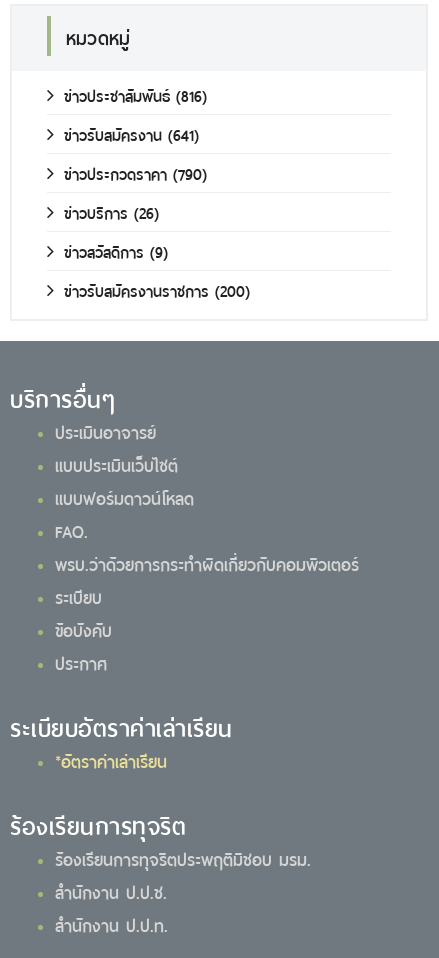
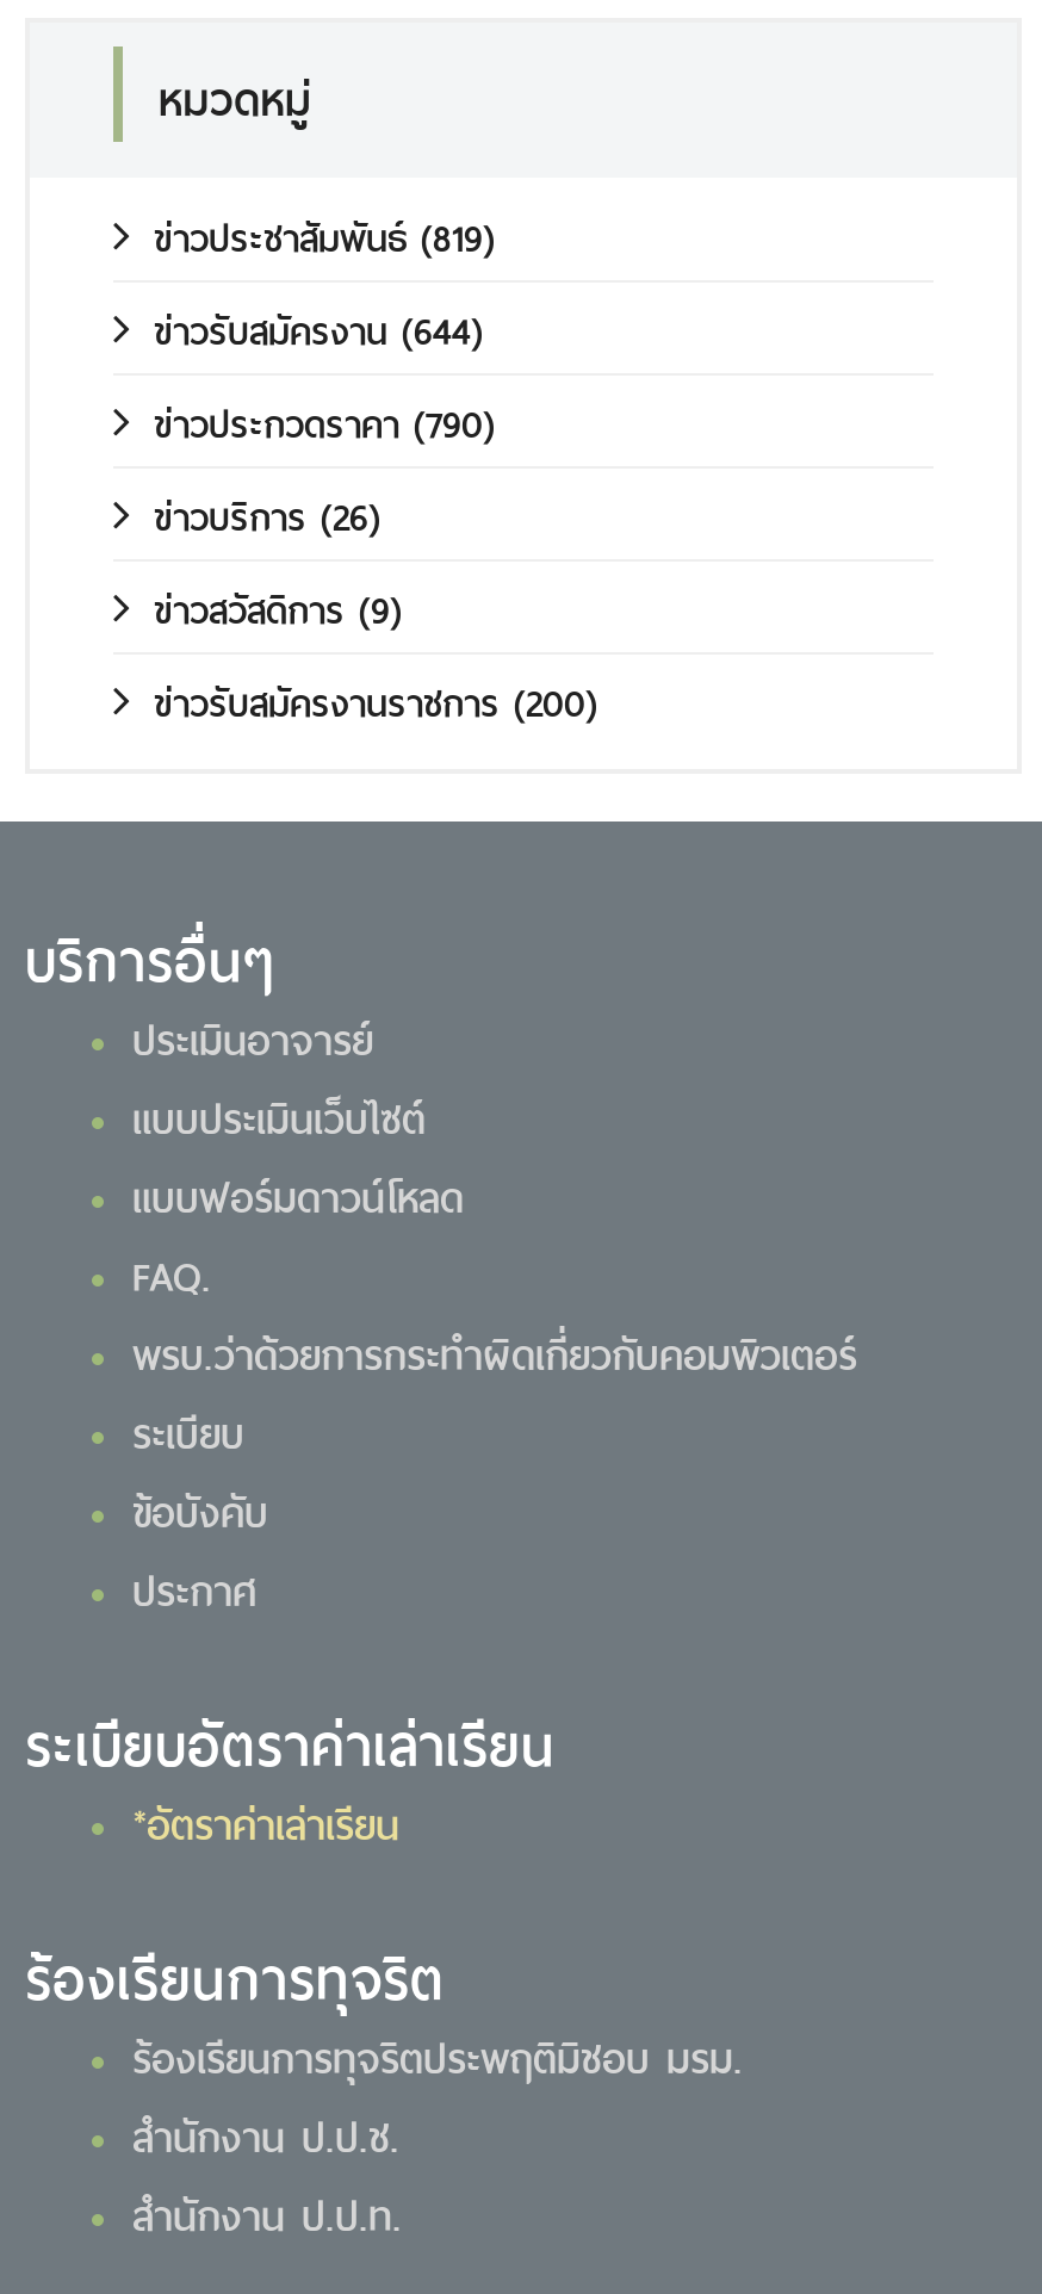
- ข่าวประชาสัมพันธ์(816)
+ ข่าวประชาสัมพันธ์(819)

- ข่าวรับสมัครงาน(641)
+ ข่าวรับสมัครงาน(644)
